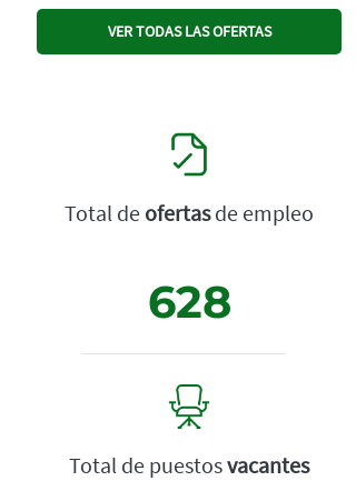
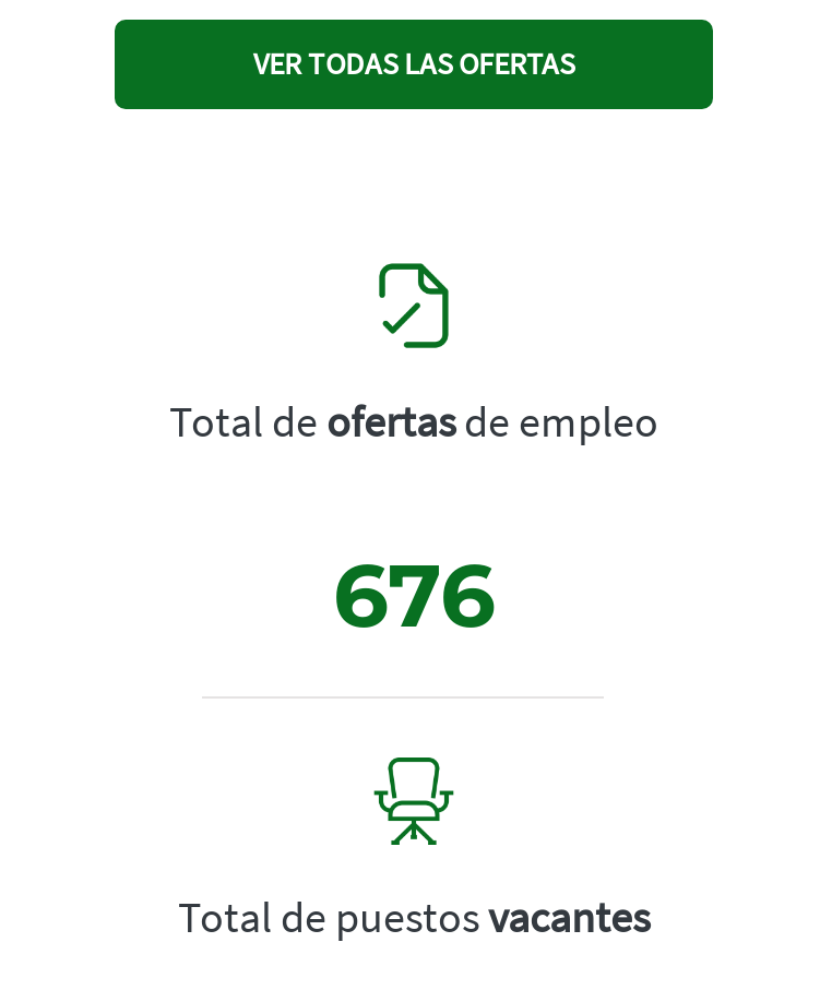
- 628
+ 676
